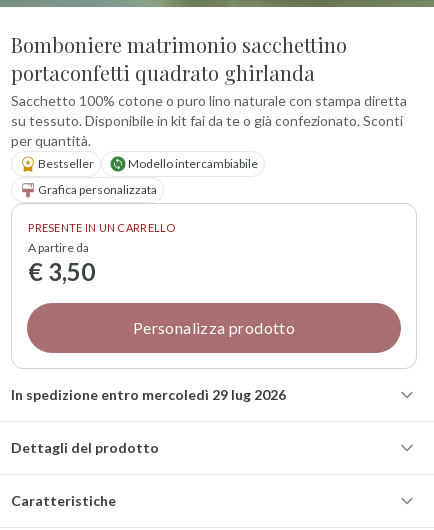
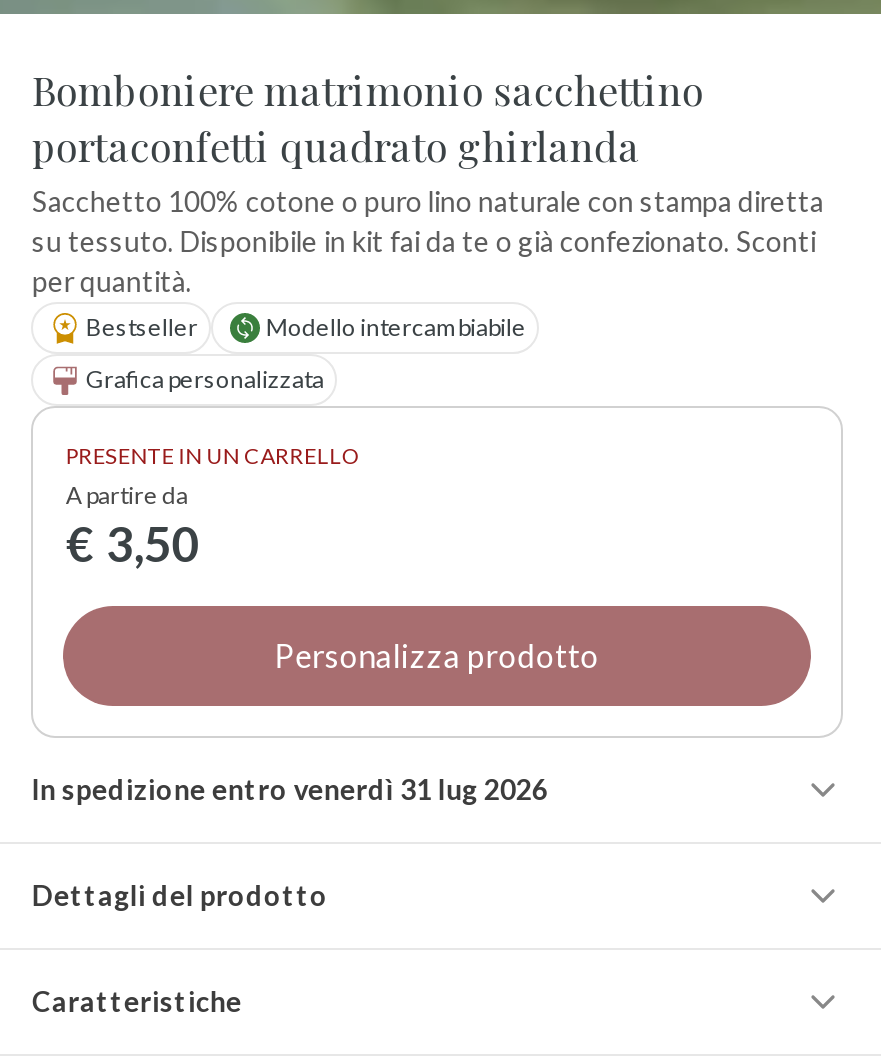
- In spedizione entro mercoledì 29 lug 2026
+ In spedizione entro venerdì 31 lug 2026
